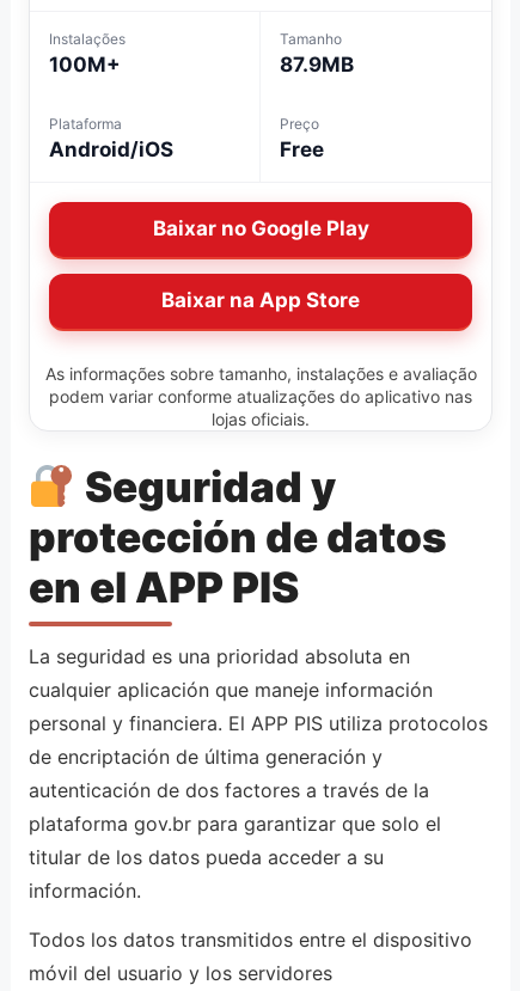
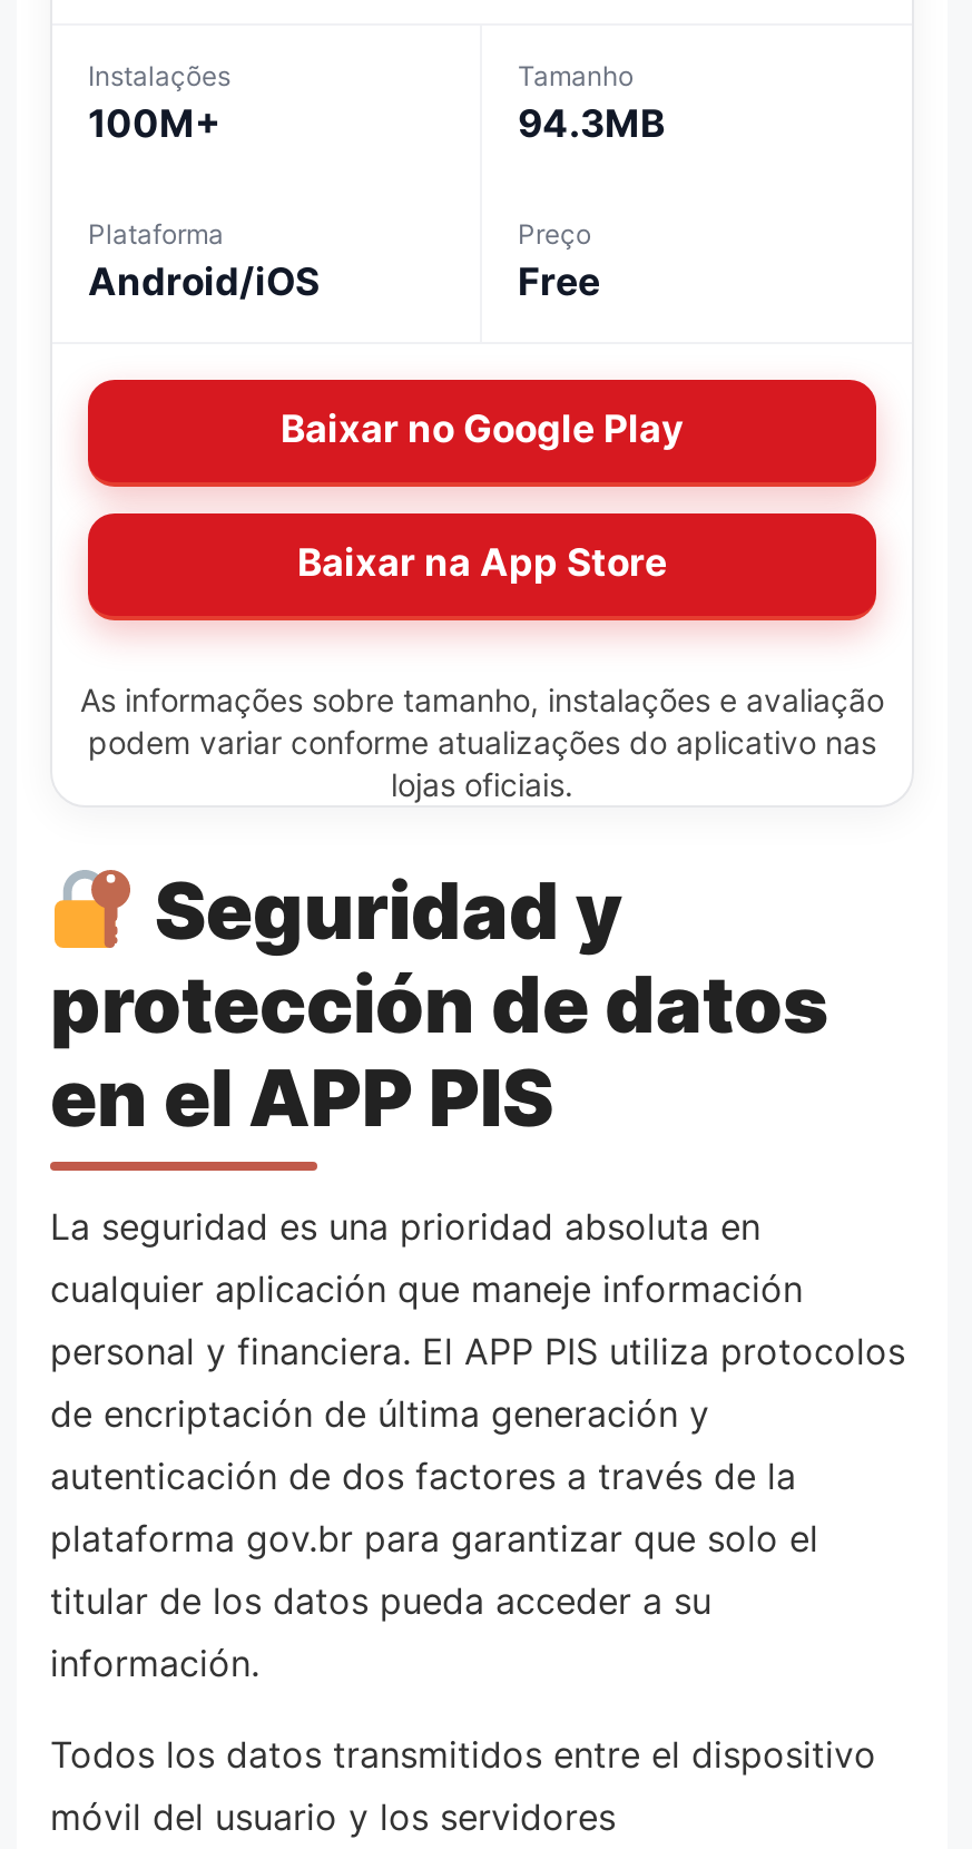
- 87.9MB
+ 94.3MB
